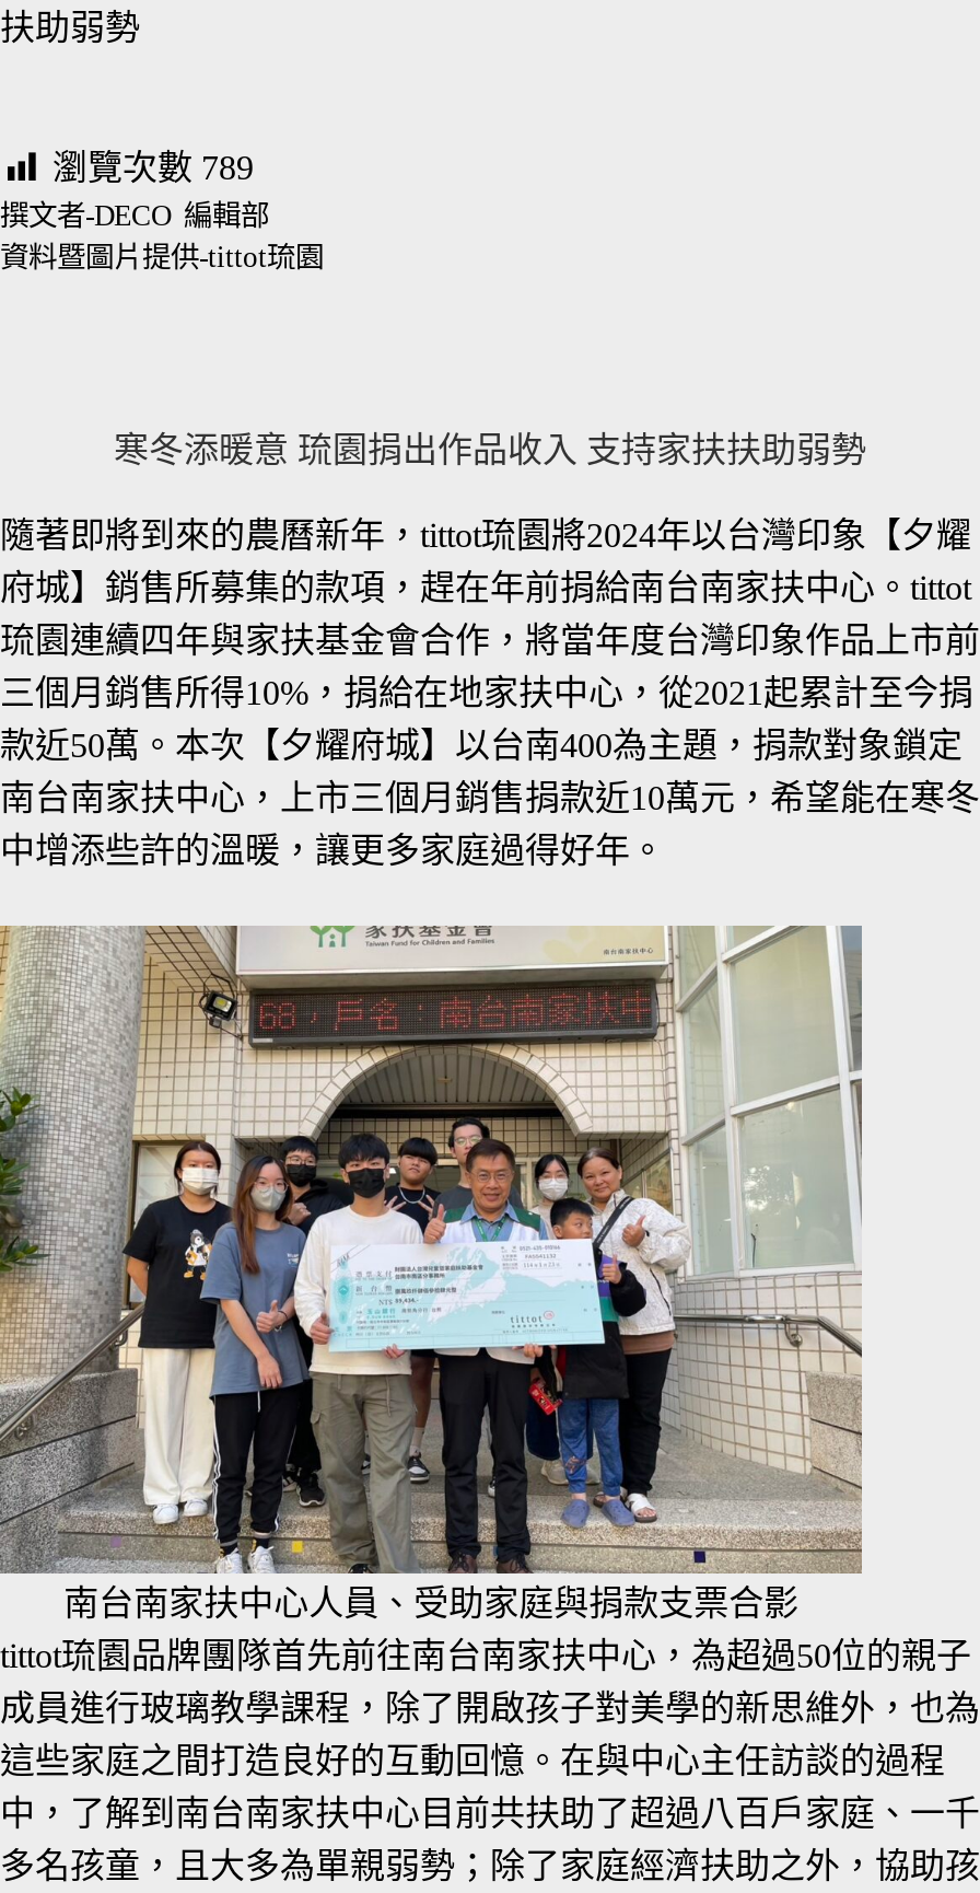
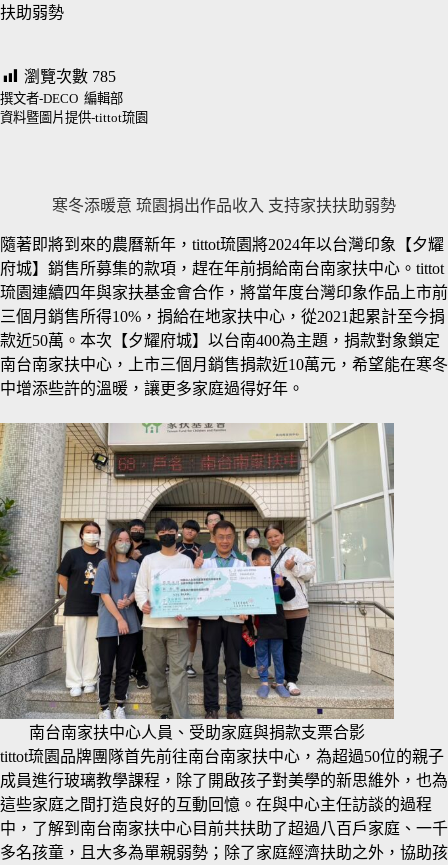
- 瀏覽次數 789
+ 瀏覽次數 785
